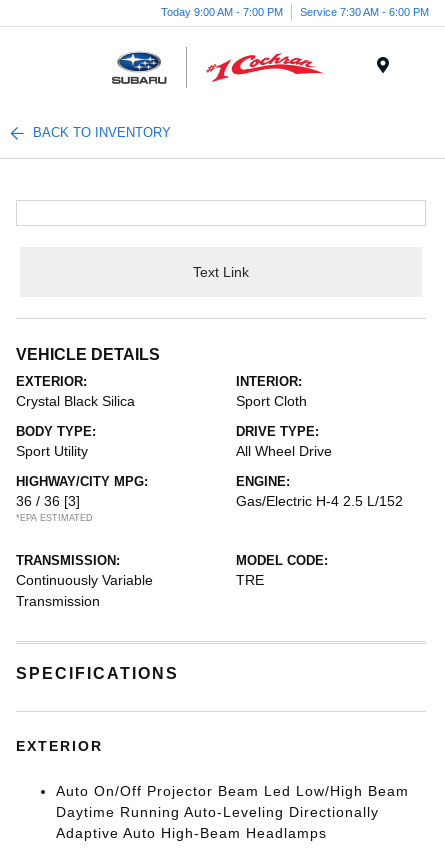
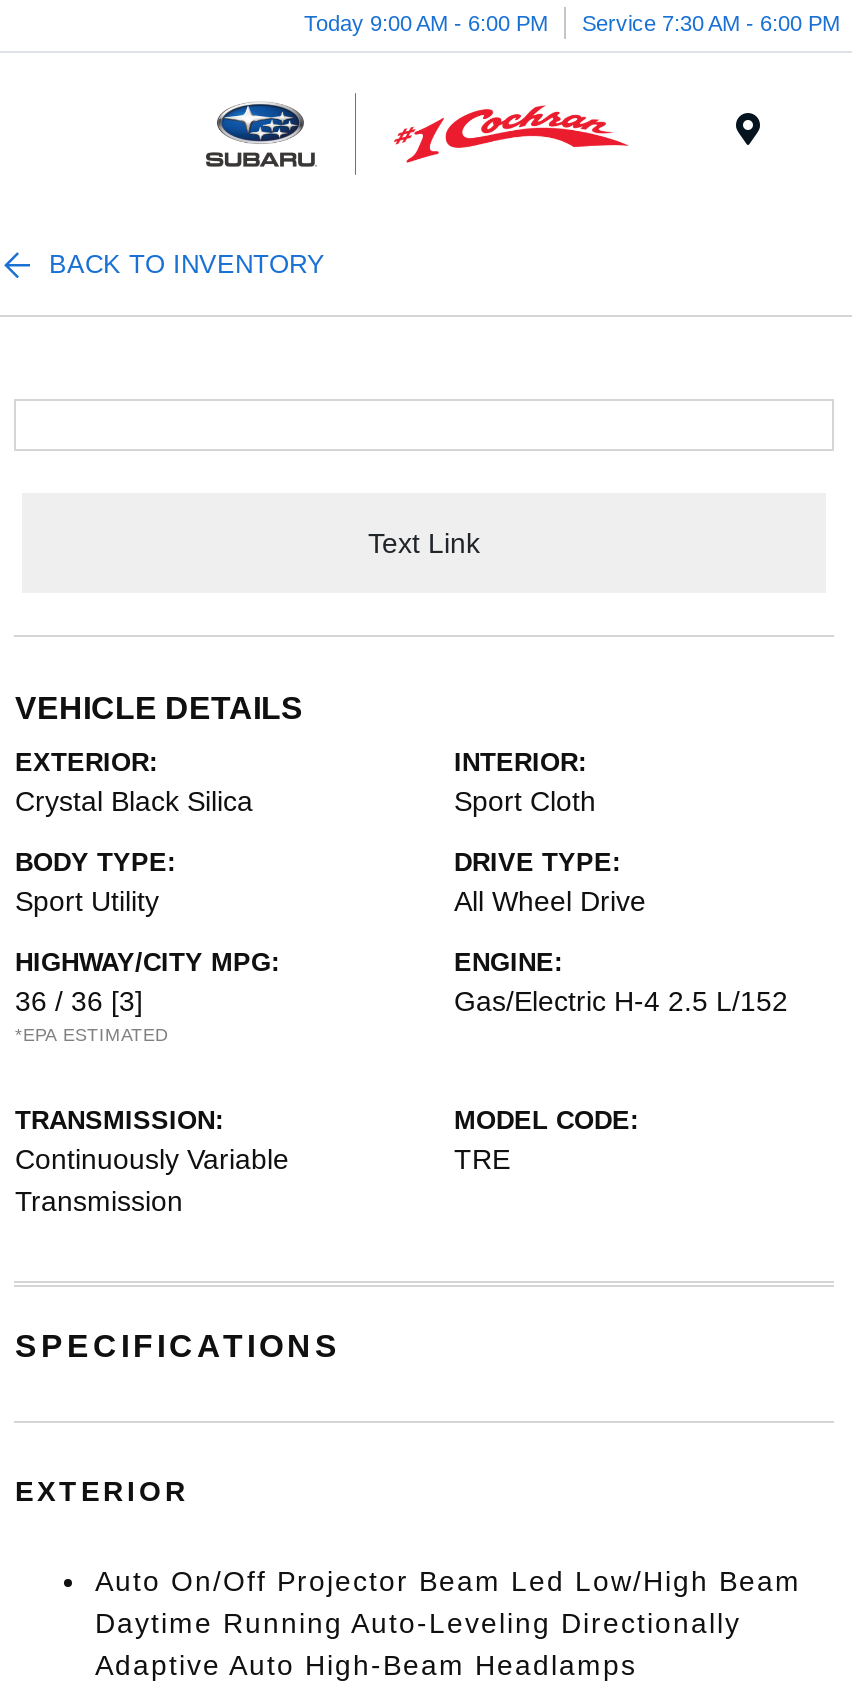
- Today 9:00 AM - 7:00 PM Service 7:30 AM - 6:00 PM
+ Today 9:00 AM - 6:00 PM Service 7:30 AM - 6:00 PM
